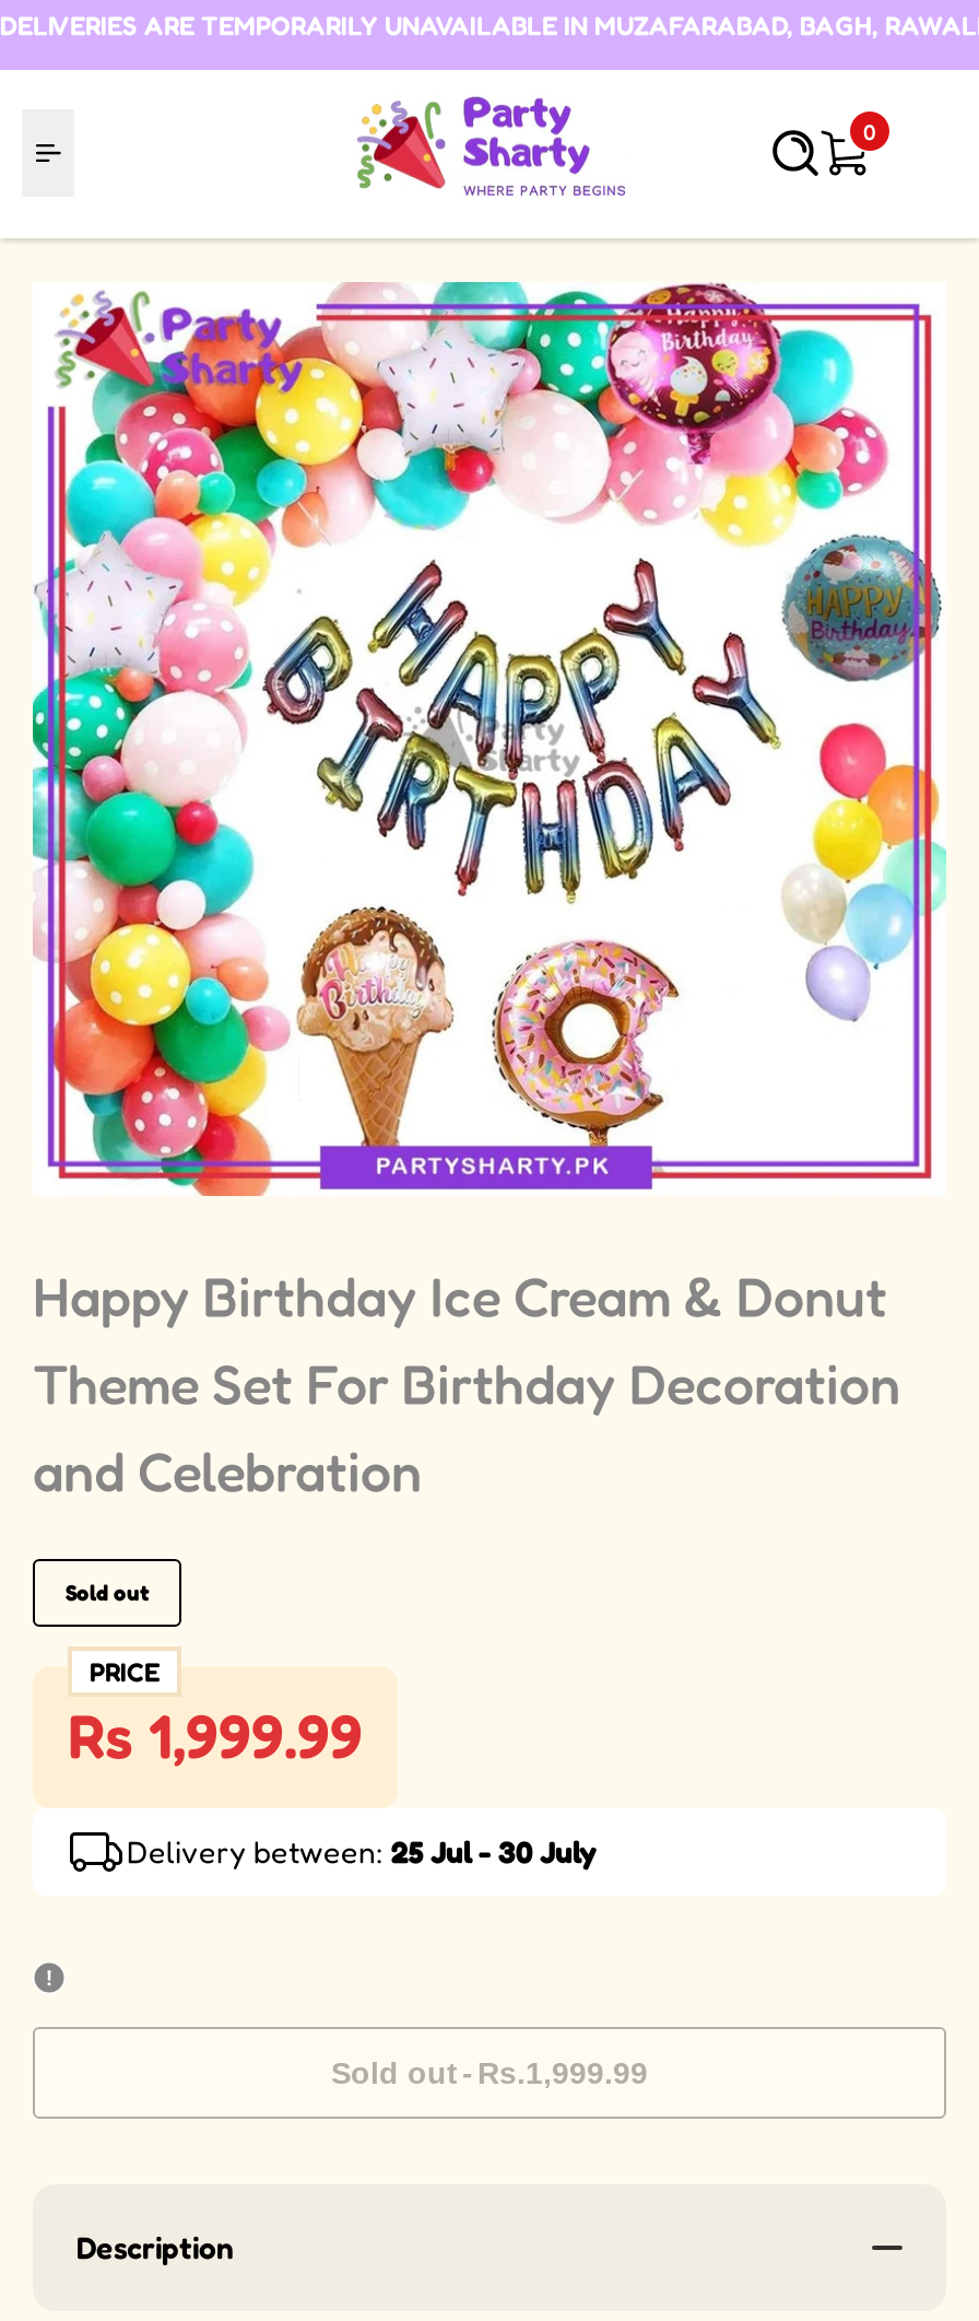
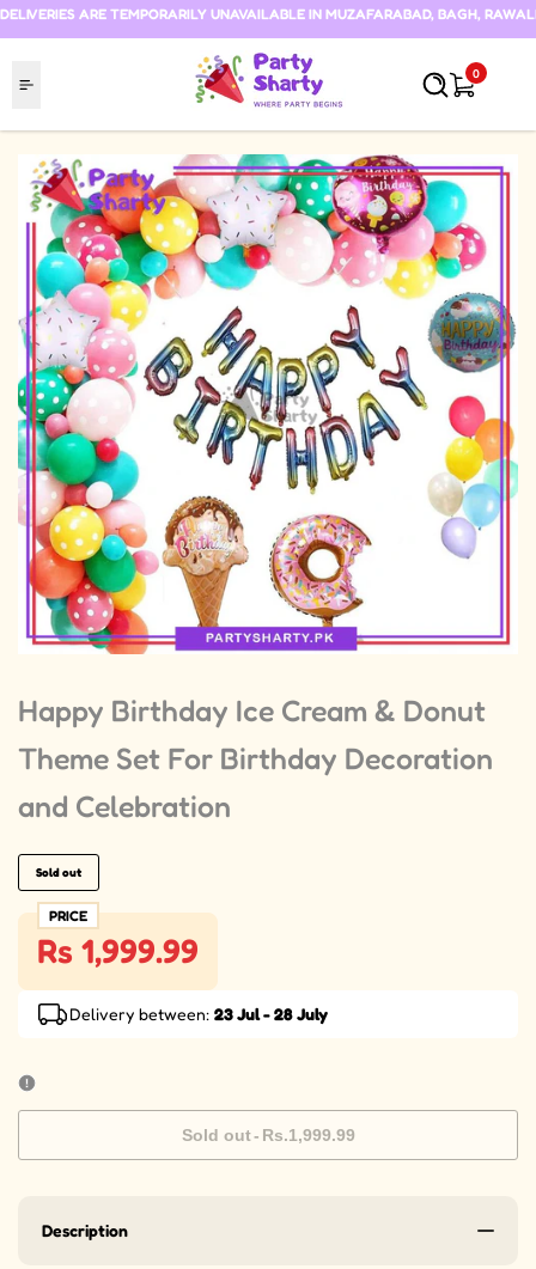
- Delivery between: 25 Jul - 30 July
+ Delivery between: 23 Jul - 28 July
